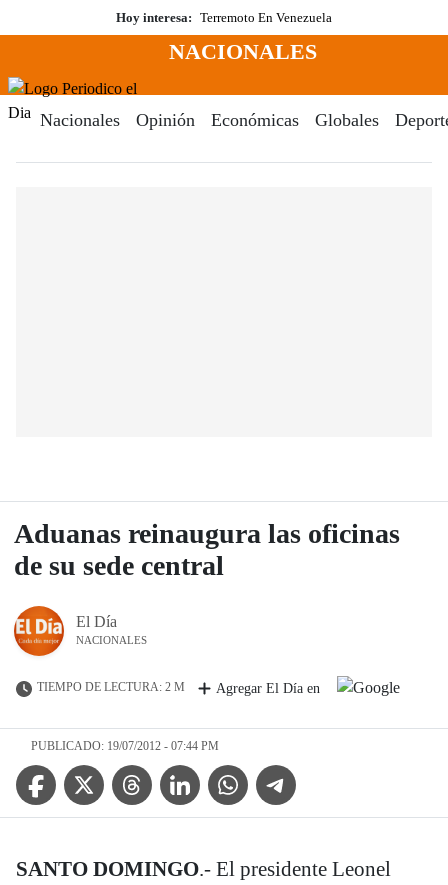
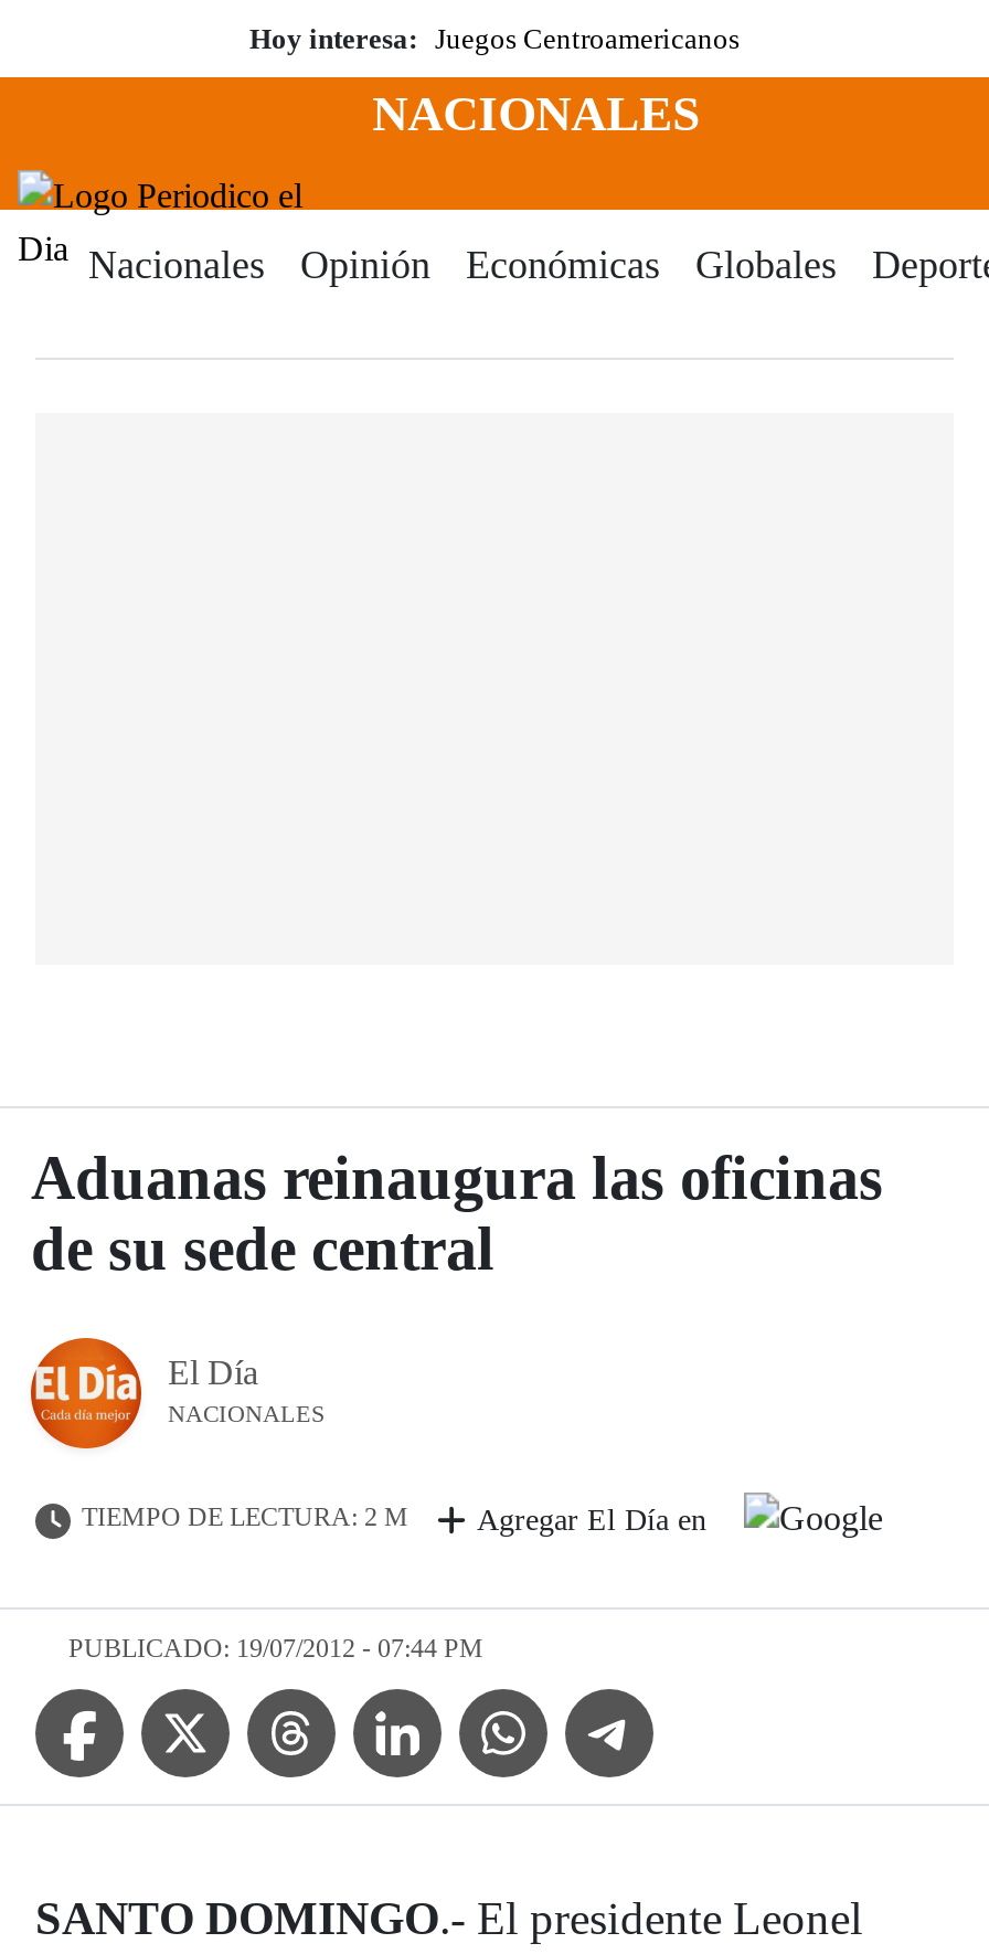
- Hoy interesa: Terremoto En Venezuela
+ Hoy interesa: Juegos Centroamericanos
